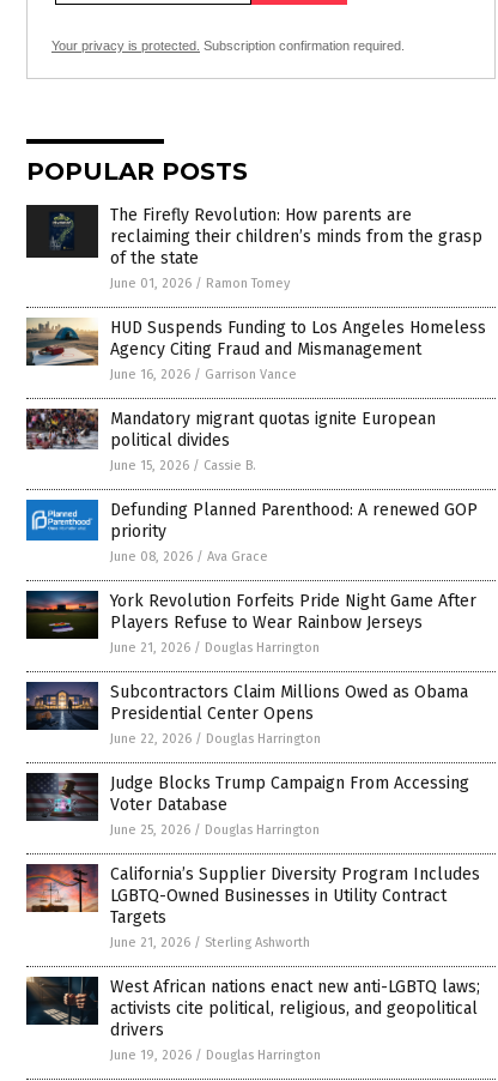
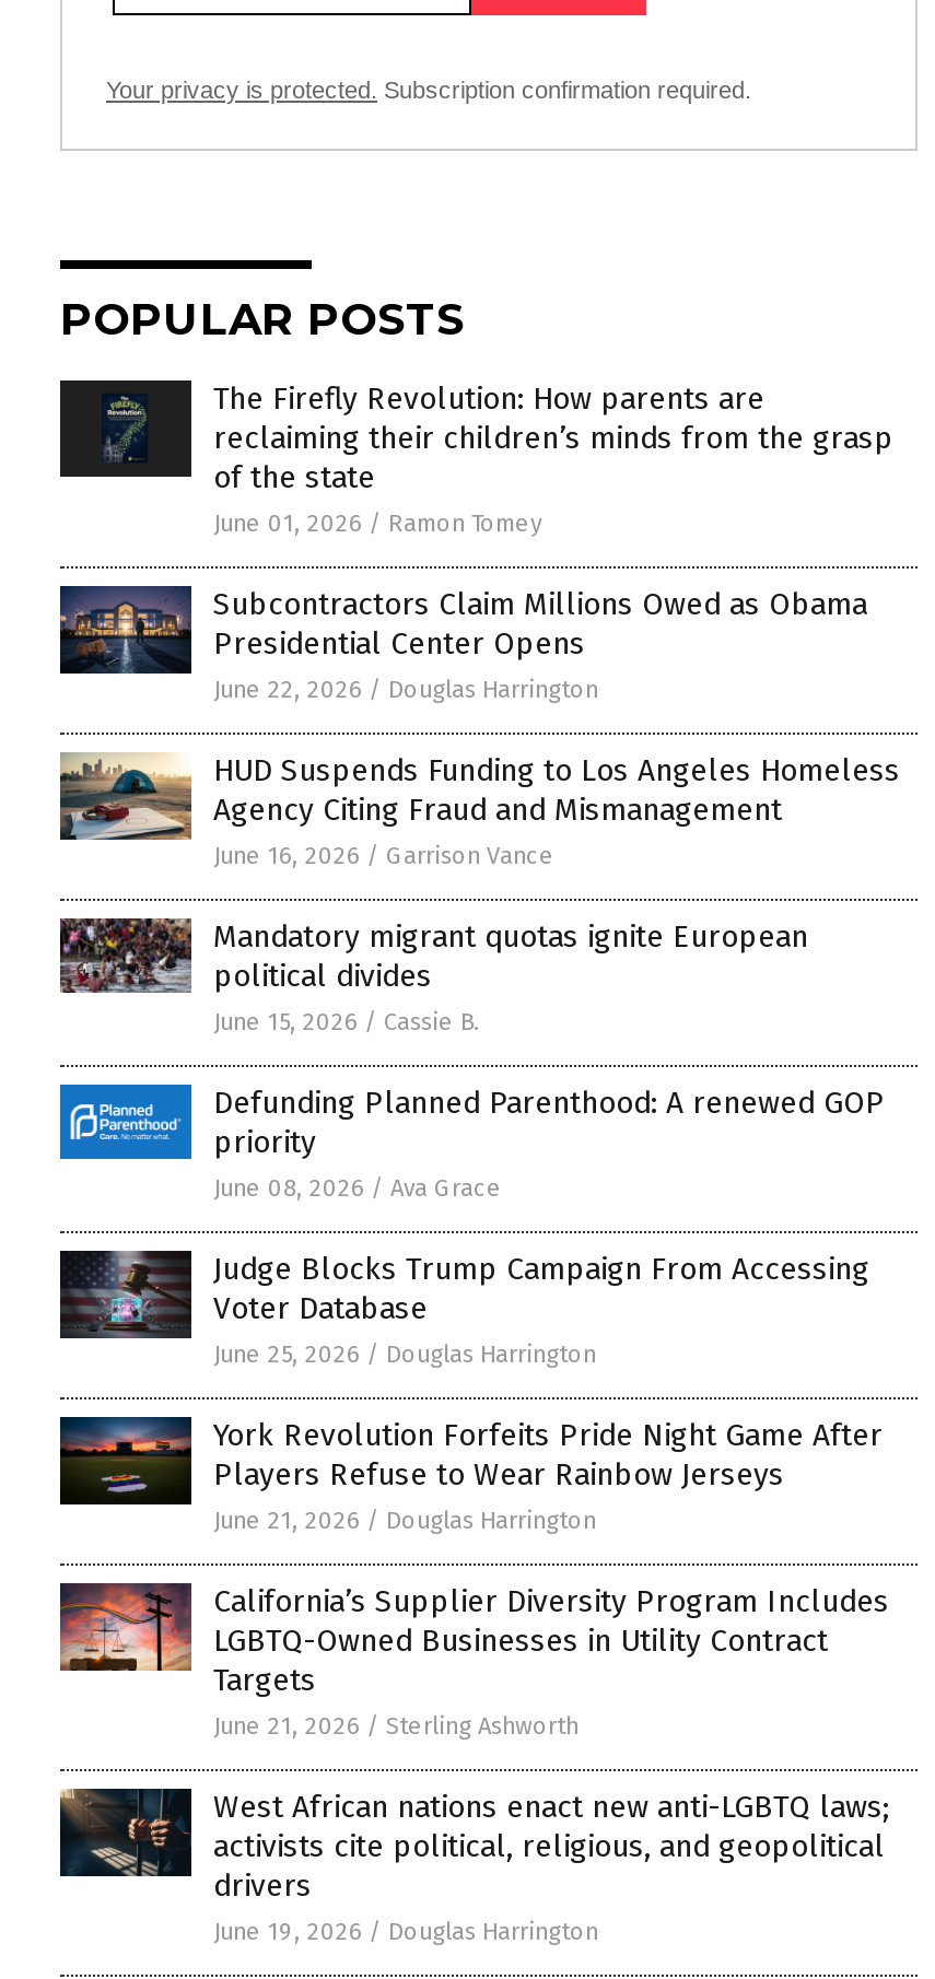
moved down: [image] | HUD Suspends Funding to Los Angeles Homeless | Agency Citing Fraud and Mismanagement | ... | priority | June 08, 2026 / Ava Grace

moved down: [image] | York Revolution Forfeits Pride Night Game After | Players Refuse to Wear Rainbow Jerseys | June 21, 2026 / Douglas Harrington

moved up: [image] | Subcontractors Claim Millions Owed as Obama | Presidential Center Opens | June 22, 2026 / Douglas Harrington

moved up: [image] | Judge Blocks Trump Campaign From Accessing | Voter Database | June 25, 2026 / Douglas Harrington
